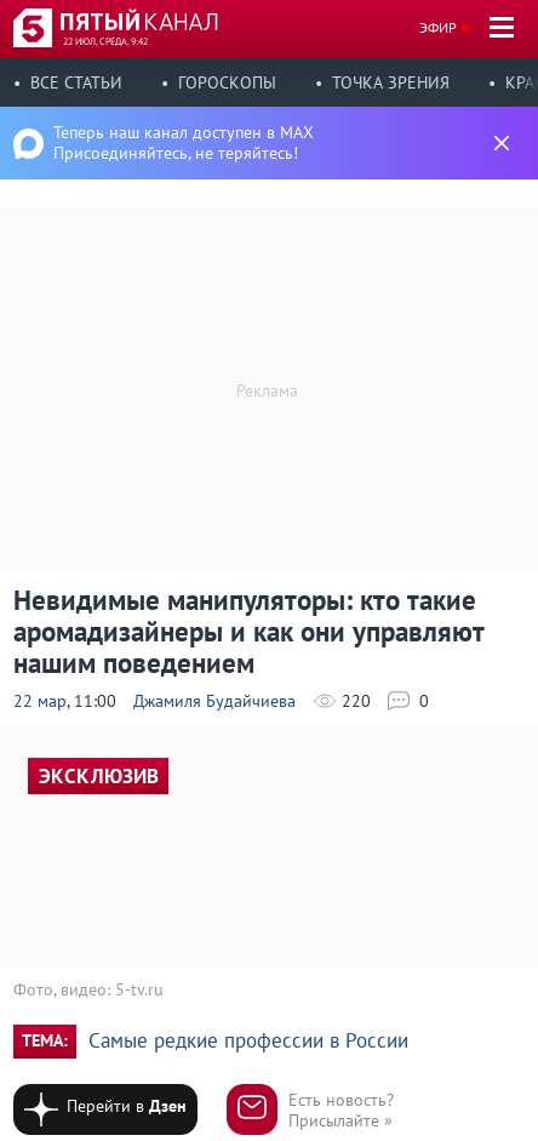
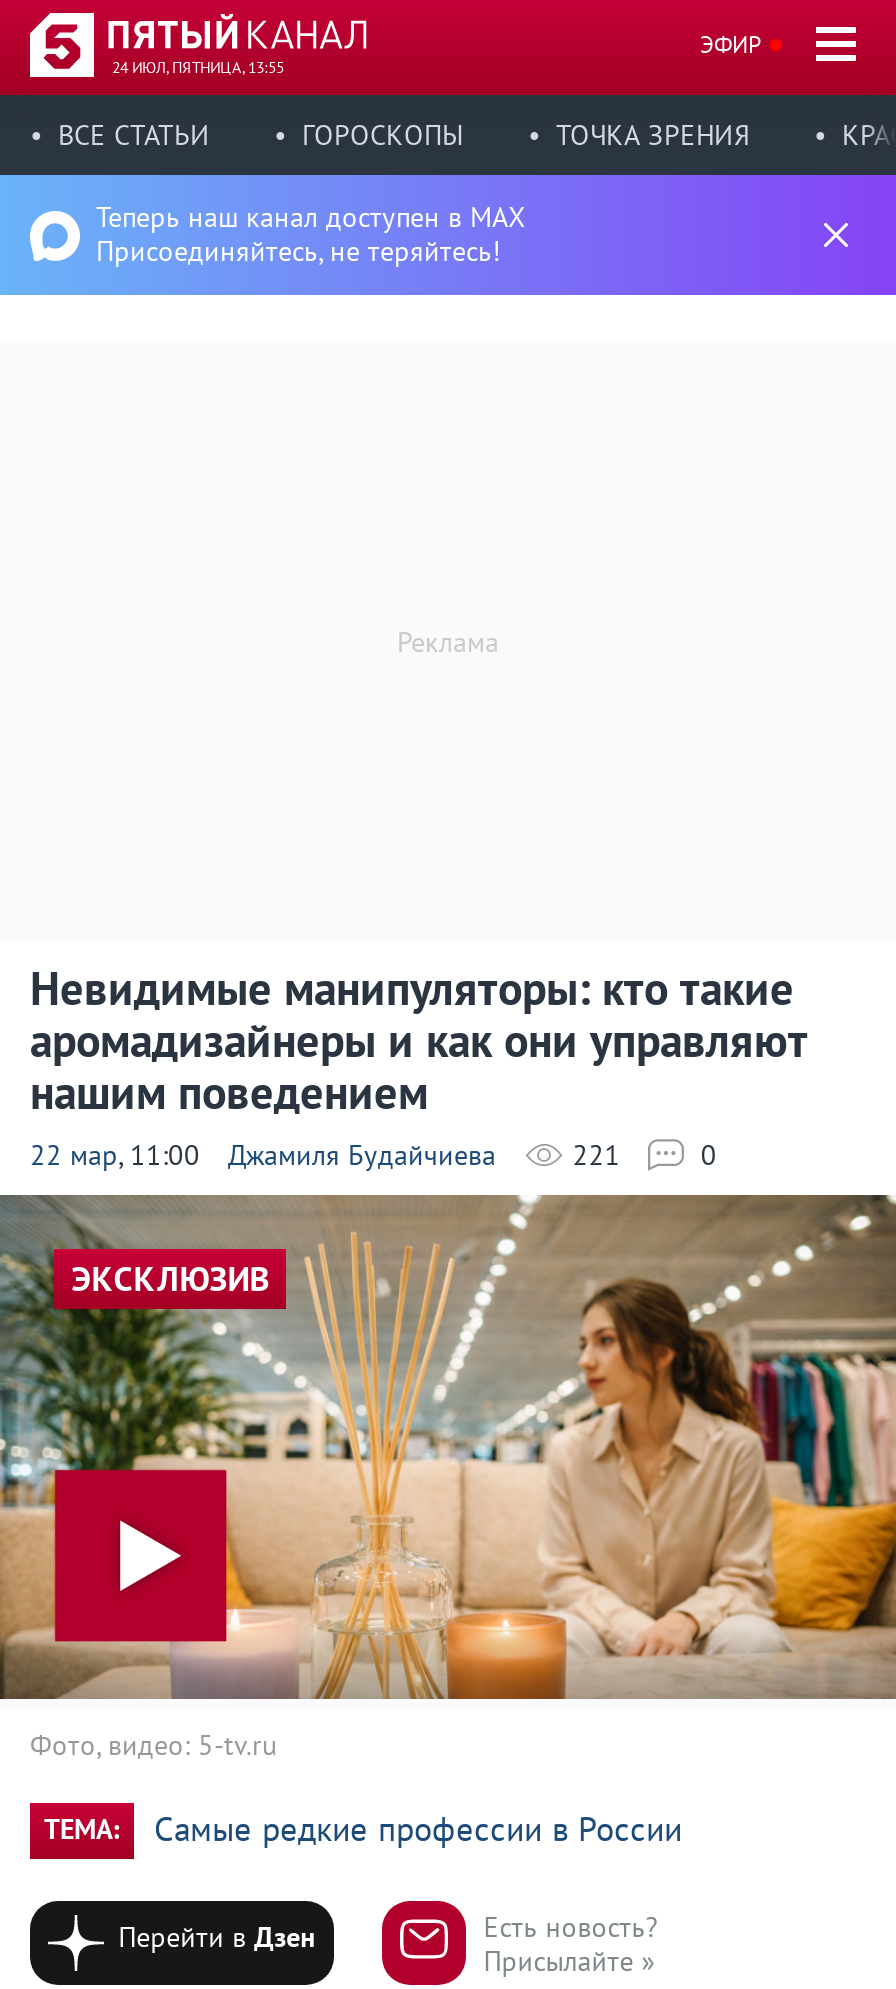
- 22 ИЮЛ, СРЕДА, 9:42
+ 24 ИЮЛ, ПЯТНИЦА, 13:55

- 220
+ 221

+ [image]
